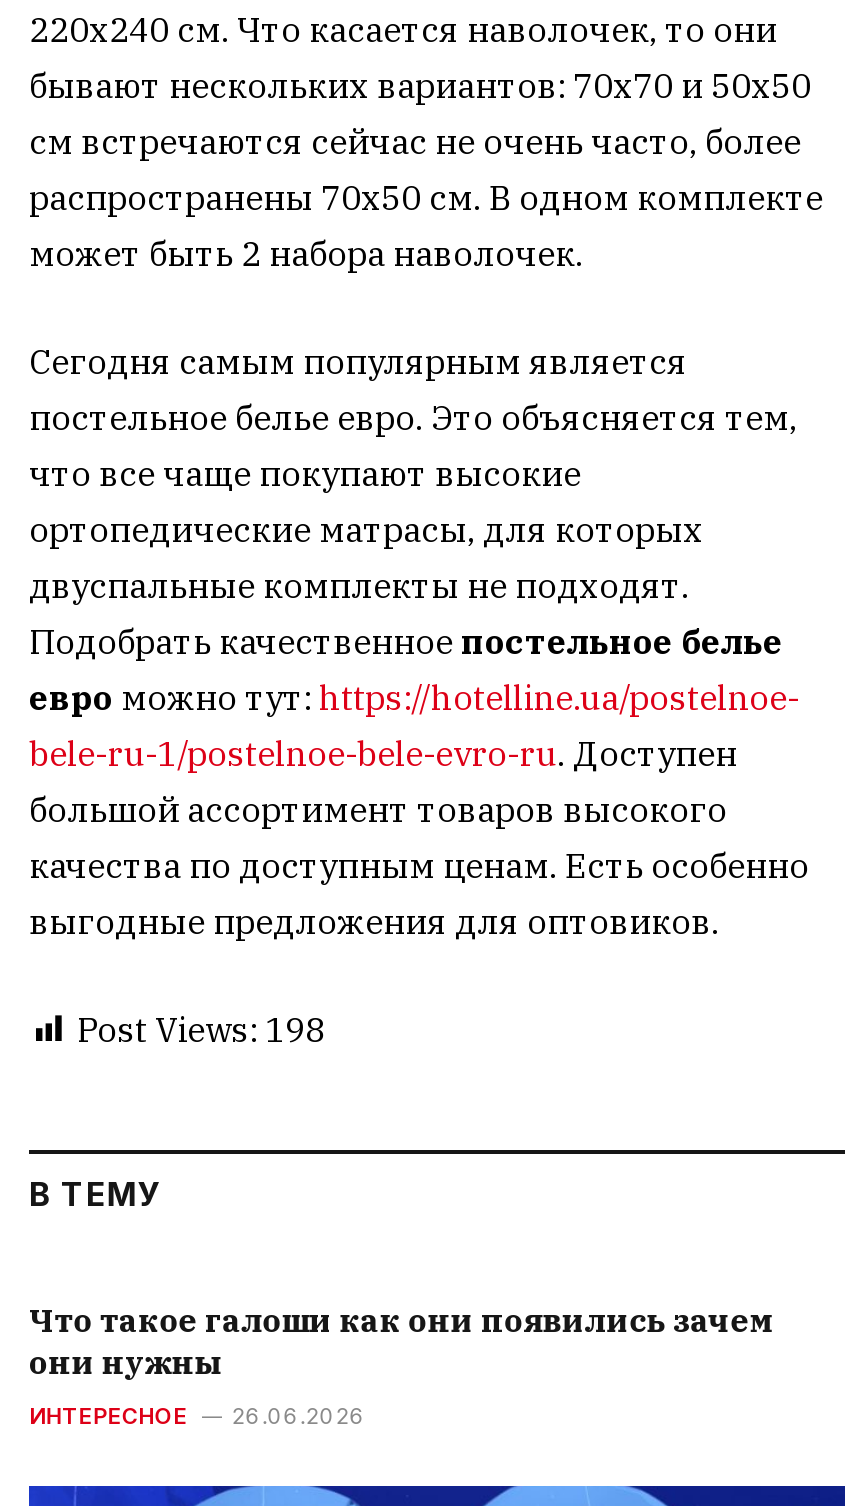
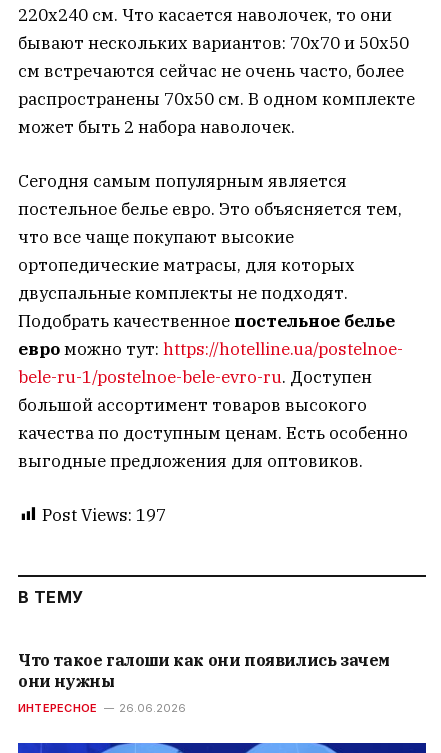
- Post Views: 198
+ Post Views: 197
